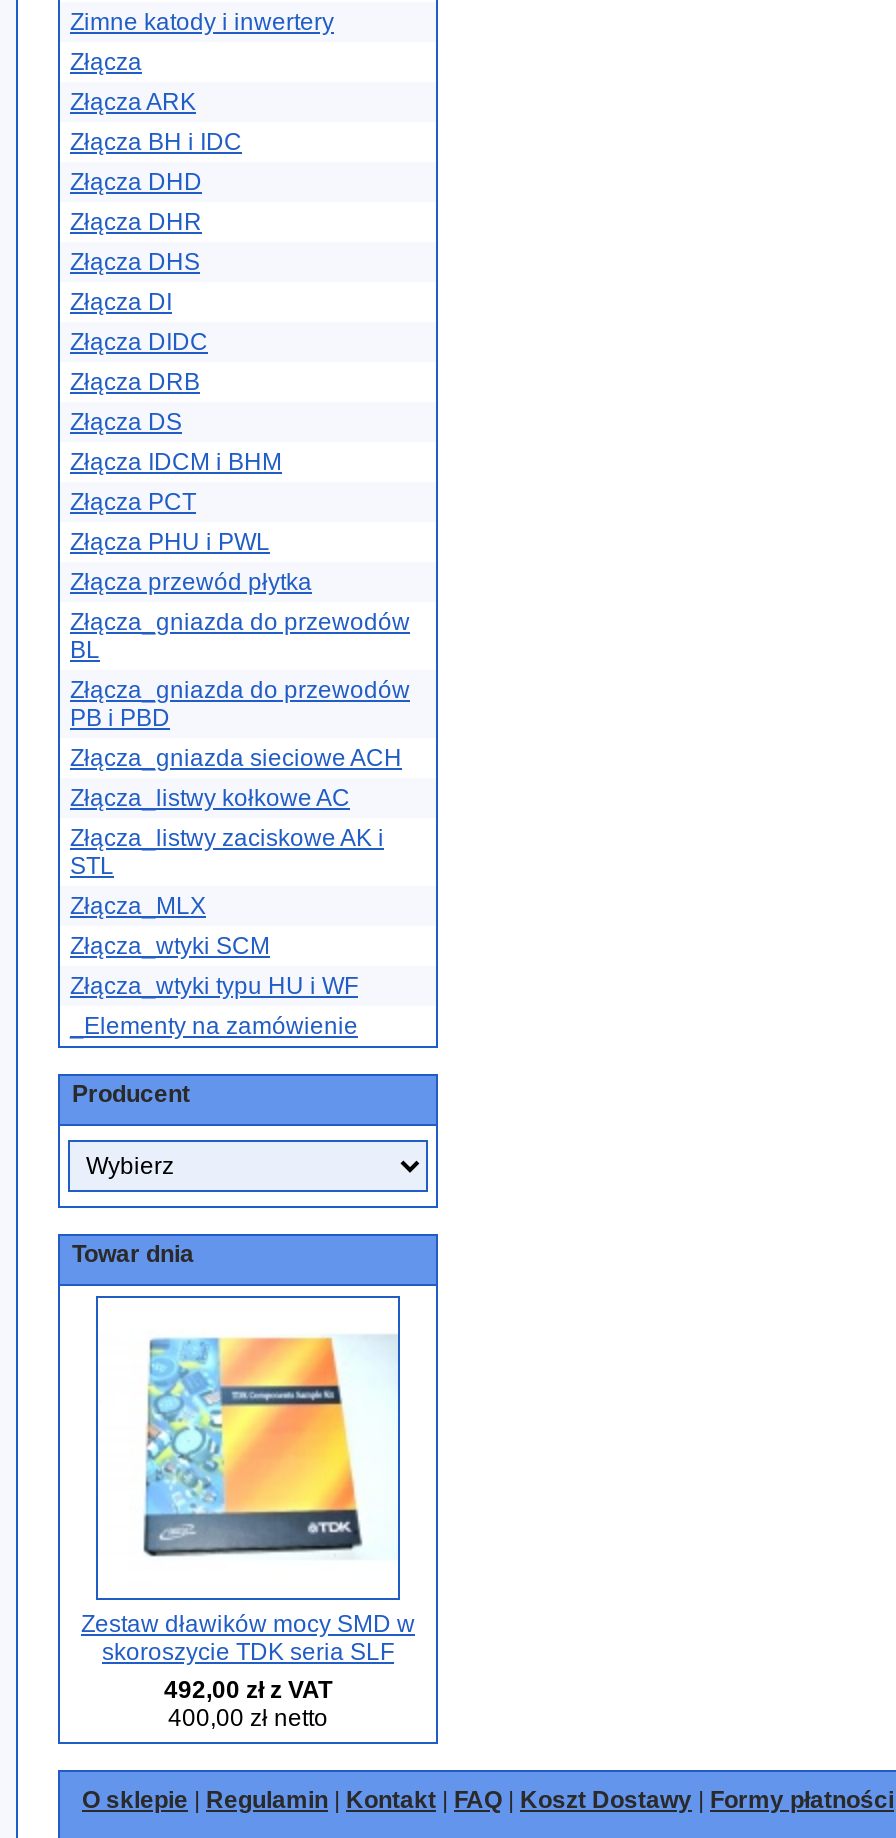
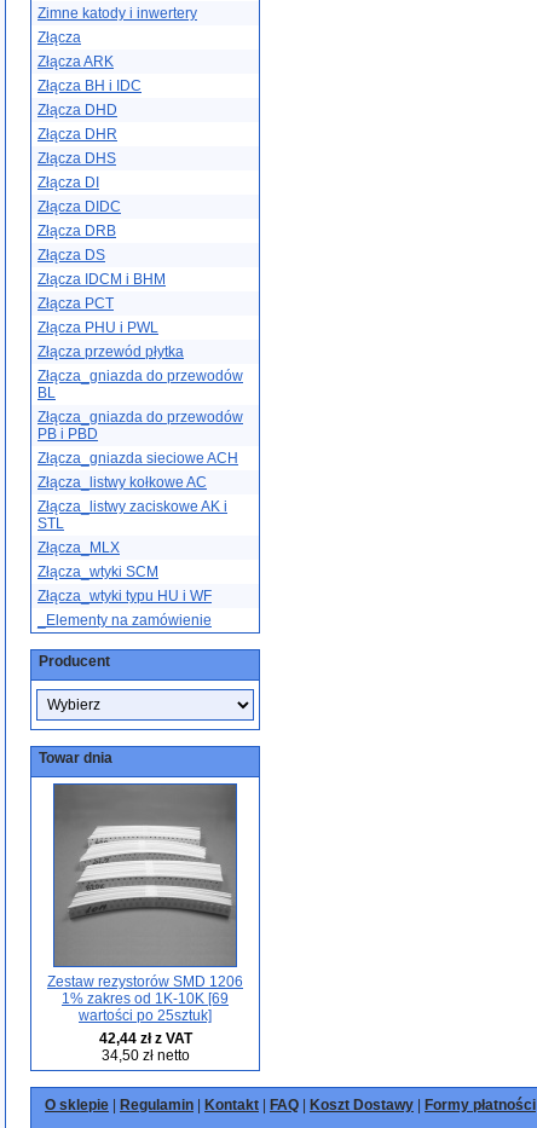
- [image]
- Zestaw dławików mocy SMD w
- skoroszycie TDK seria SLF
- 492,00 zł z VAT
- 400,00 zł netto
+ [image]
+ Zestaw rezystorów SMD 1206
+ 1% zakres od 1K-10K [69
+ wartości po 25sztuk]
+ 42,44 zł z VAT
+ 34,50 zł netto
